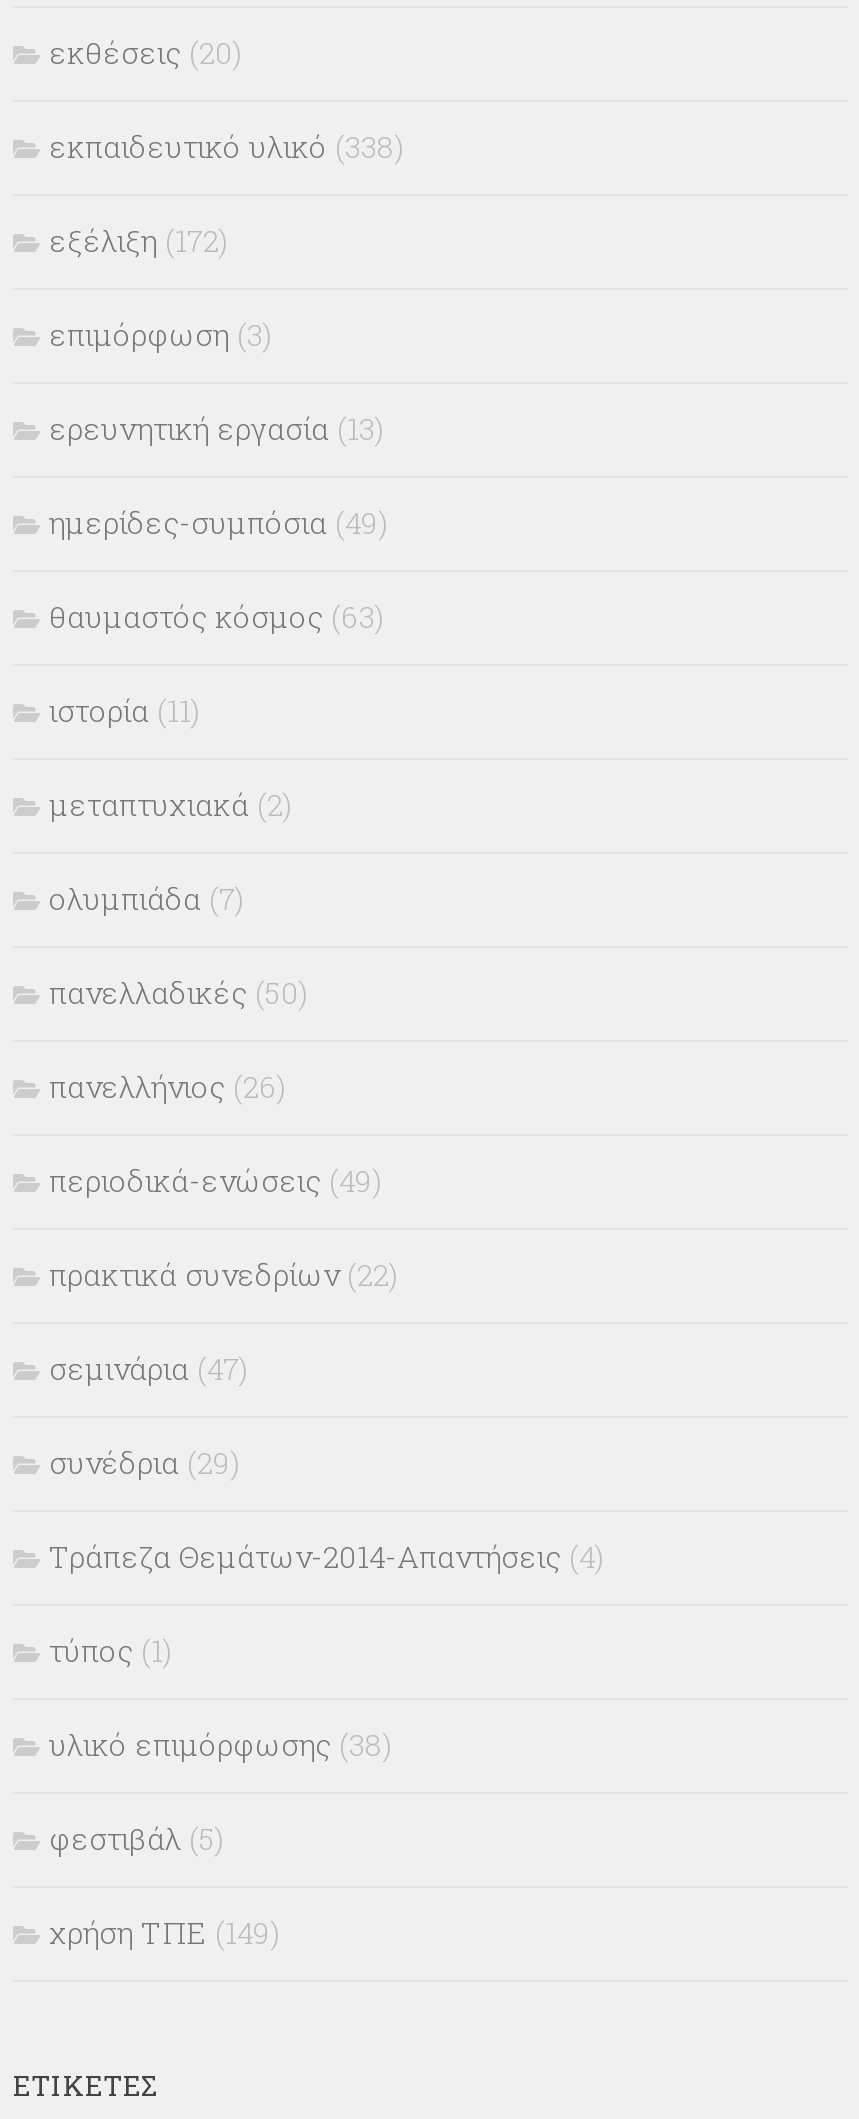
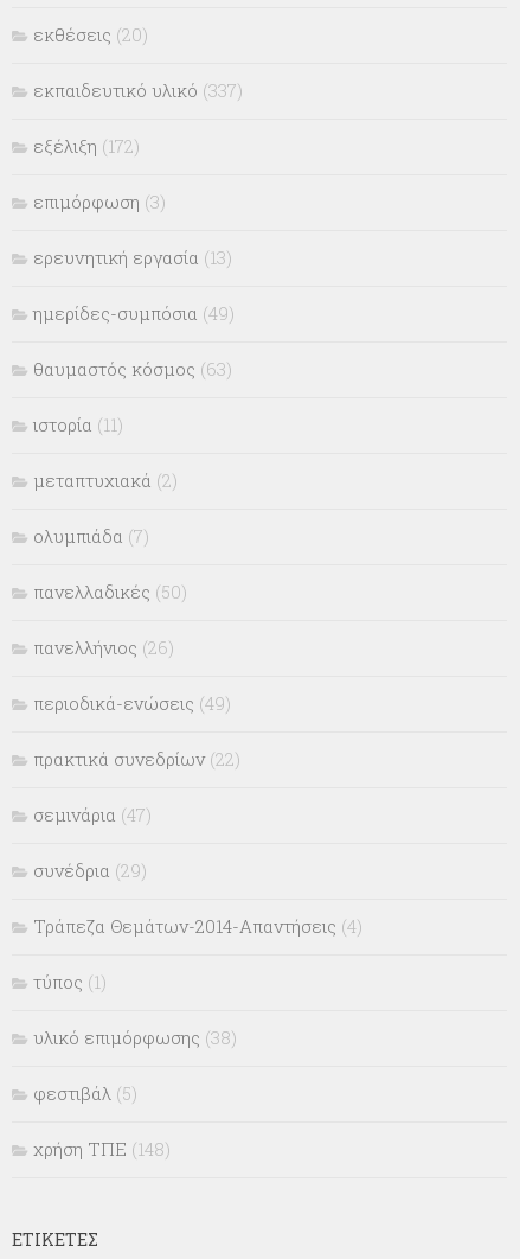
- εκπαιδευτικό υλικό (338)
+ εκπαιδευτικό υλικό (337)

- χρήση ΤΠΕ (149)
+ χρήση ΤΠΕ (148)
